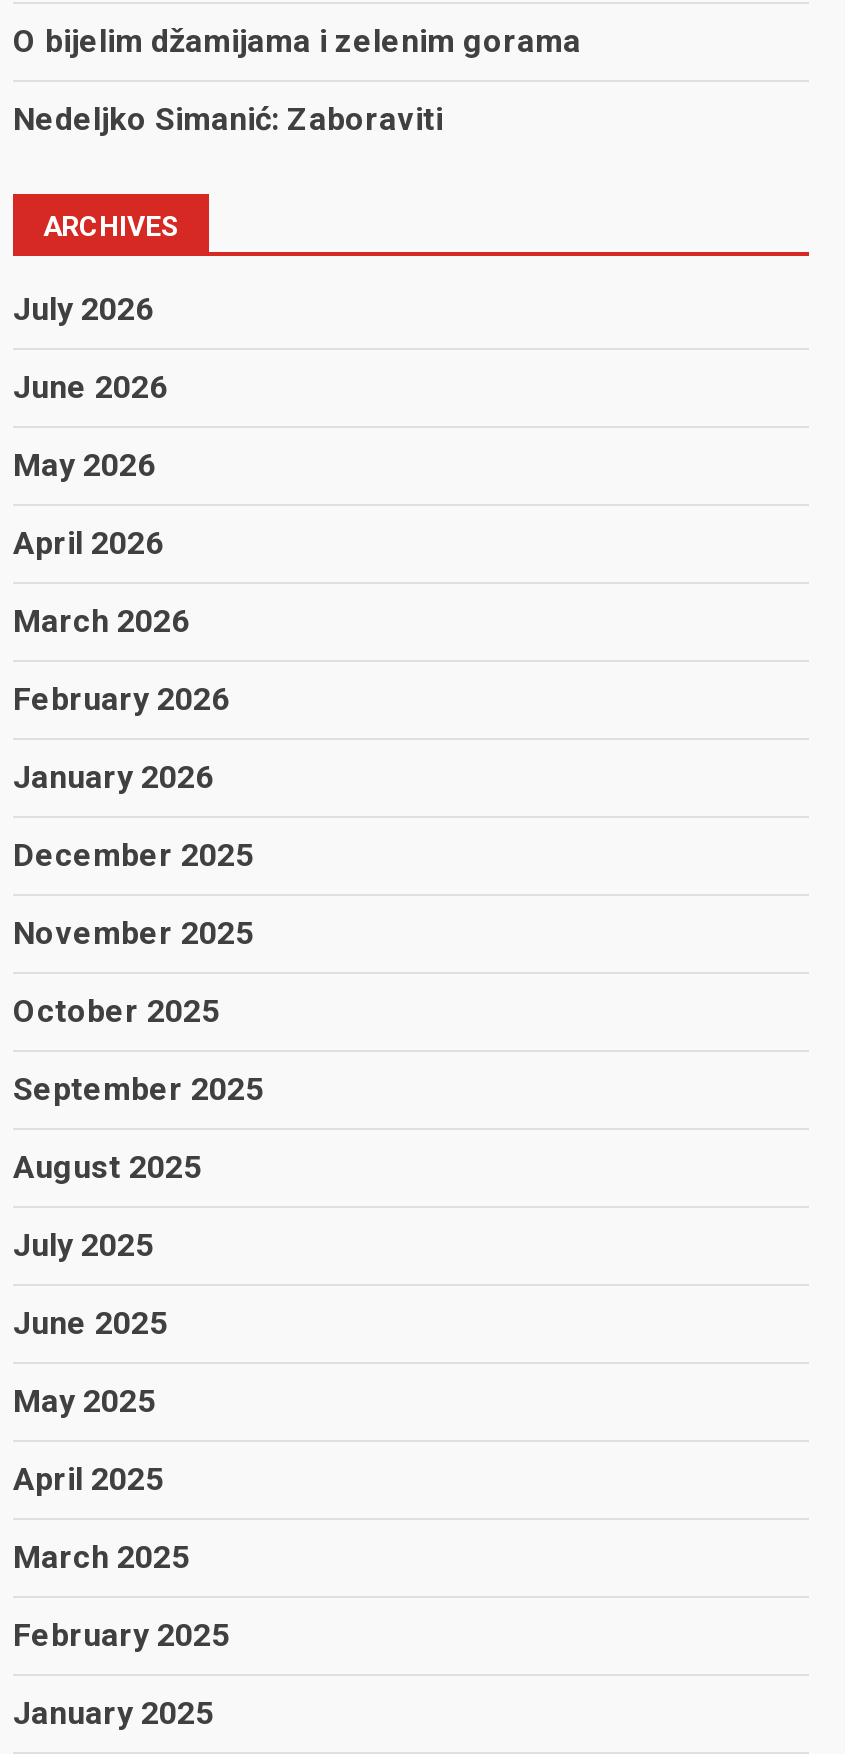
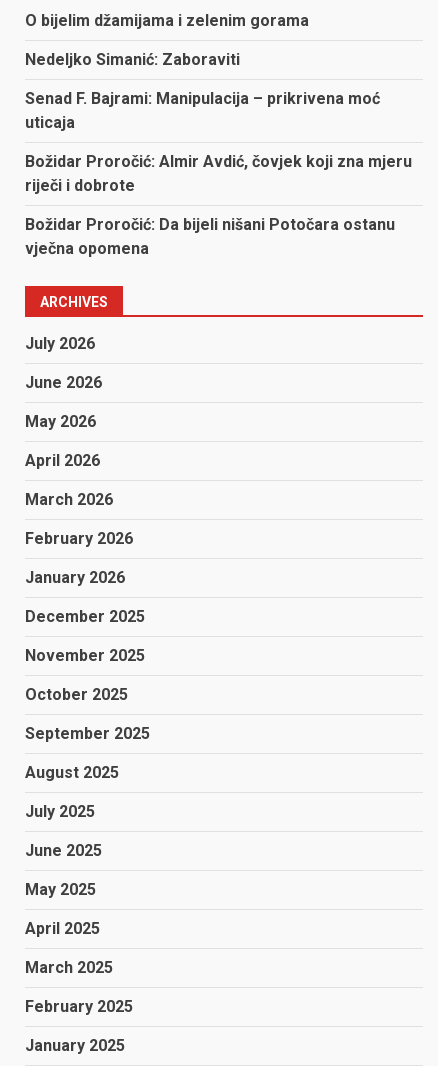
+ Senad F. Bajrami: Manipulacija – prikrivena moć
+ uticaja
+ Božidar Proročić: Almir Avdić, čovjek koji zna mjeru
+ riječi i dobrote
+ Božidar Proročić: Da bijeli nišani Potočara ostanu
+ vječna opomena
